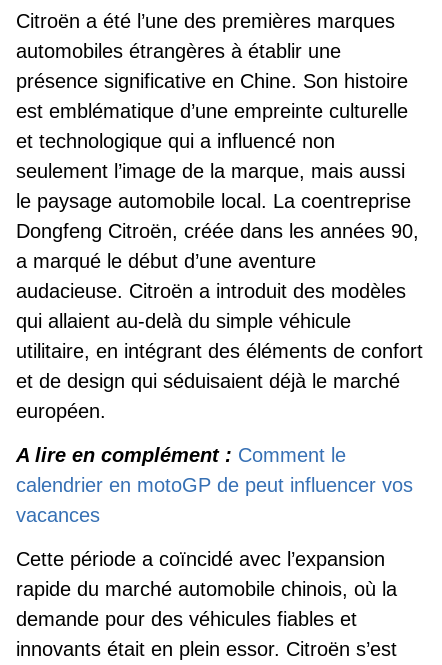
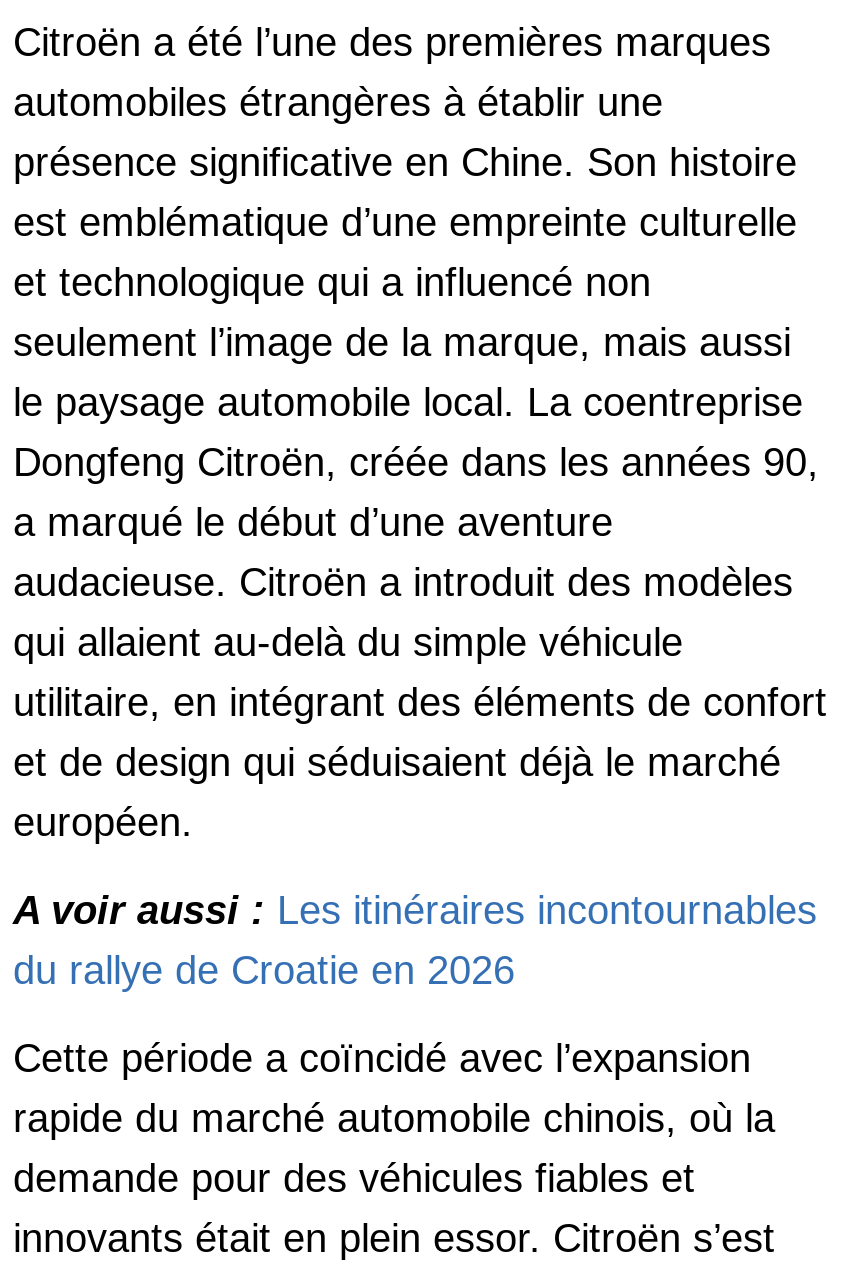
- A lire en complément : Comment le
- calendrier en motoGP de peut influencer vos
- vacances
+ A voir aussi : Les itinéraires incontournables
+ du rallye de Croatie en 2026
